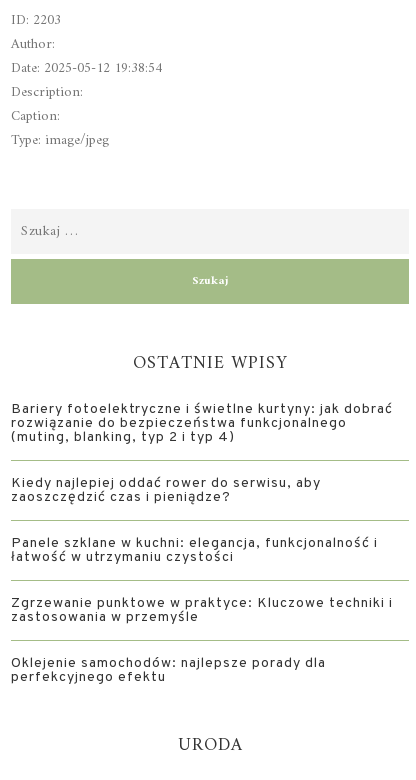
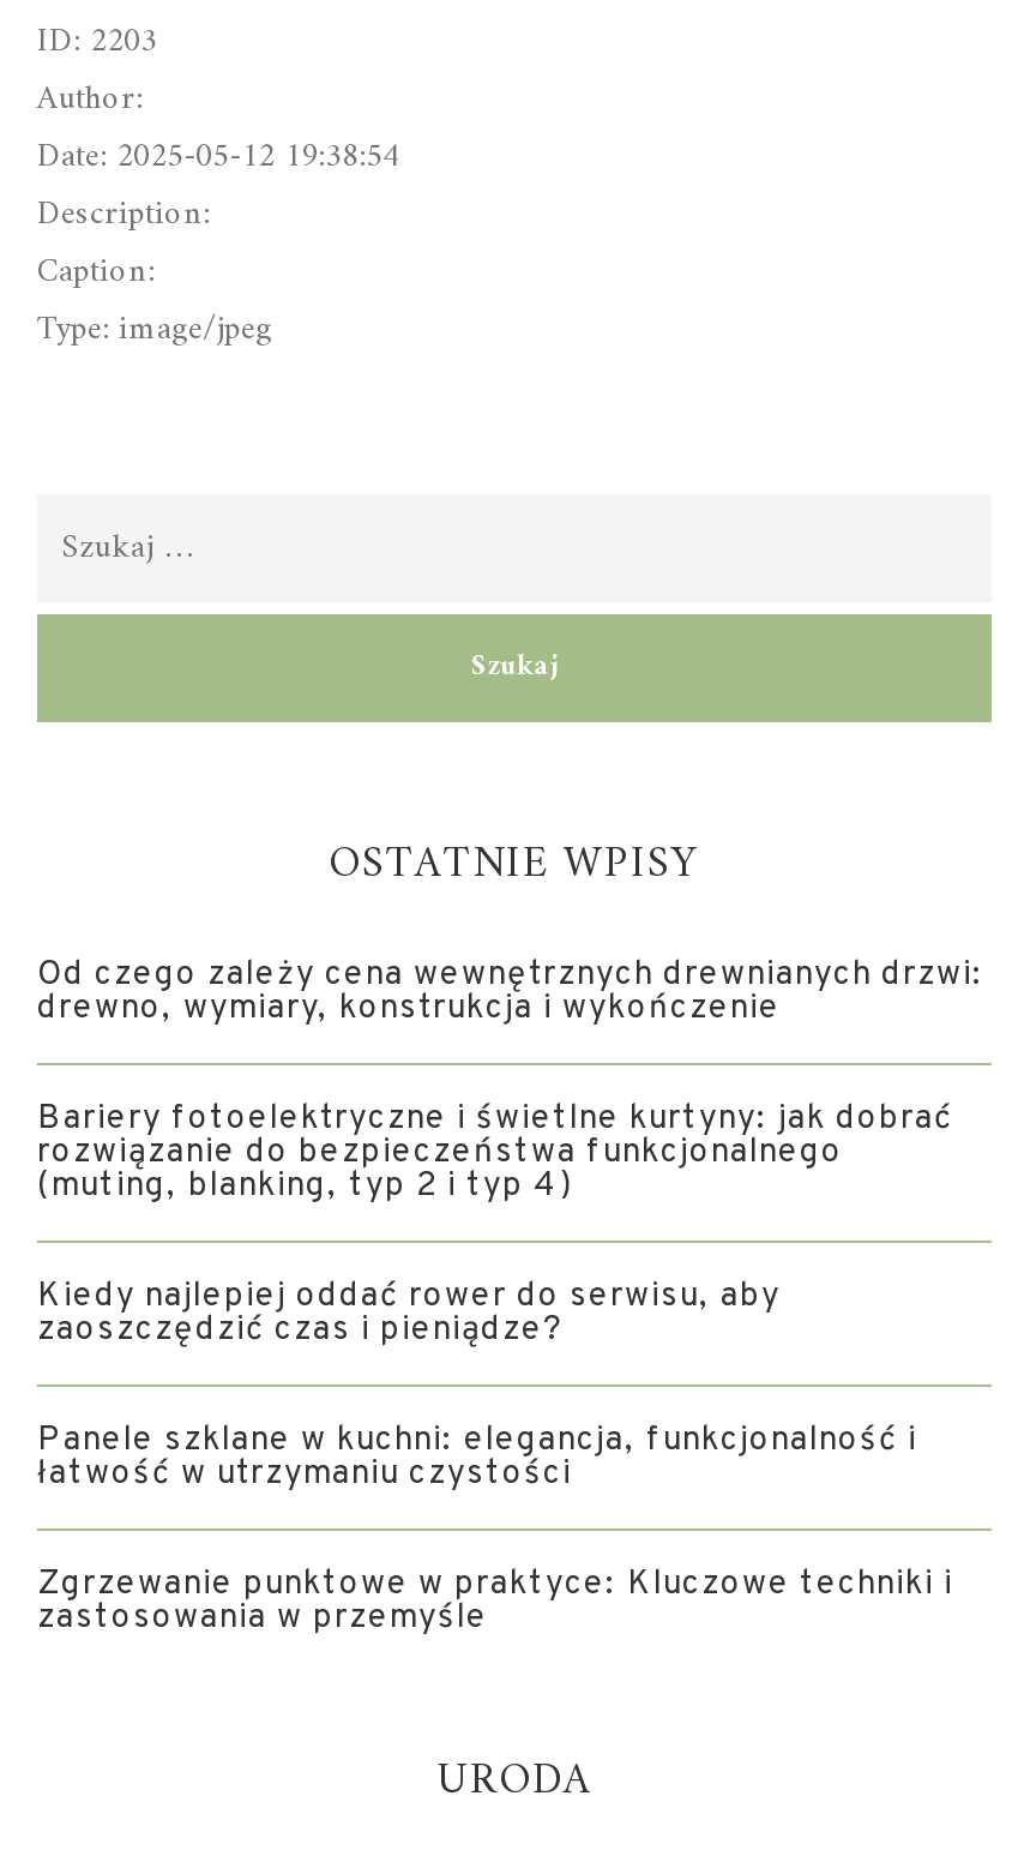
+ Od czego zależy cena wewnętrznych drewnianych drzwi:
+ drewno, wymiary, konstrukcja i wykończenie

moved down: Bariery fotoelektryczne i świetlne kurtyny: jak dobrać | rozwiązanie do bezpieczeństwa funkcjonalnego | (muting, blanking, typ 2 i typ 4) | ... | Zgrzewanie punktowe w praktyce: Kluczowe techniki i | zastosowania w przemyśle

- Oklejenie samochodów: najlepsze porady dla
- perfekcyjnego efektu
